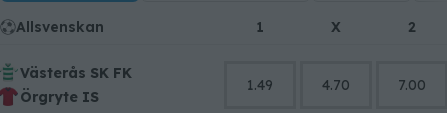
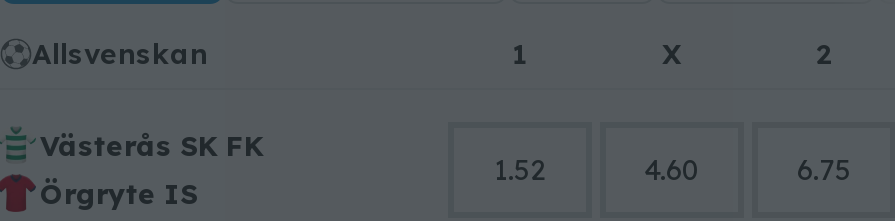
- 1.49
- 4.70
- 7.00
+ 1.52
+ 4.60
+ 6.75
